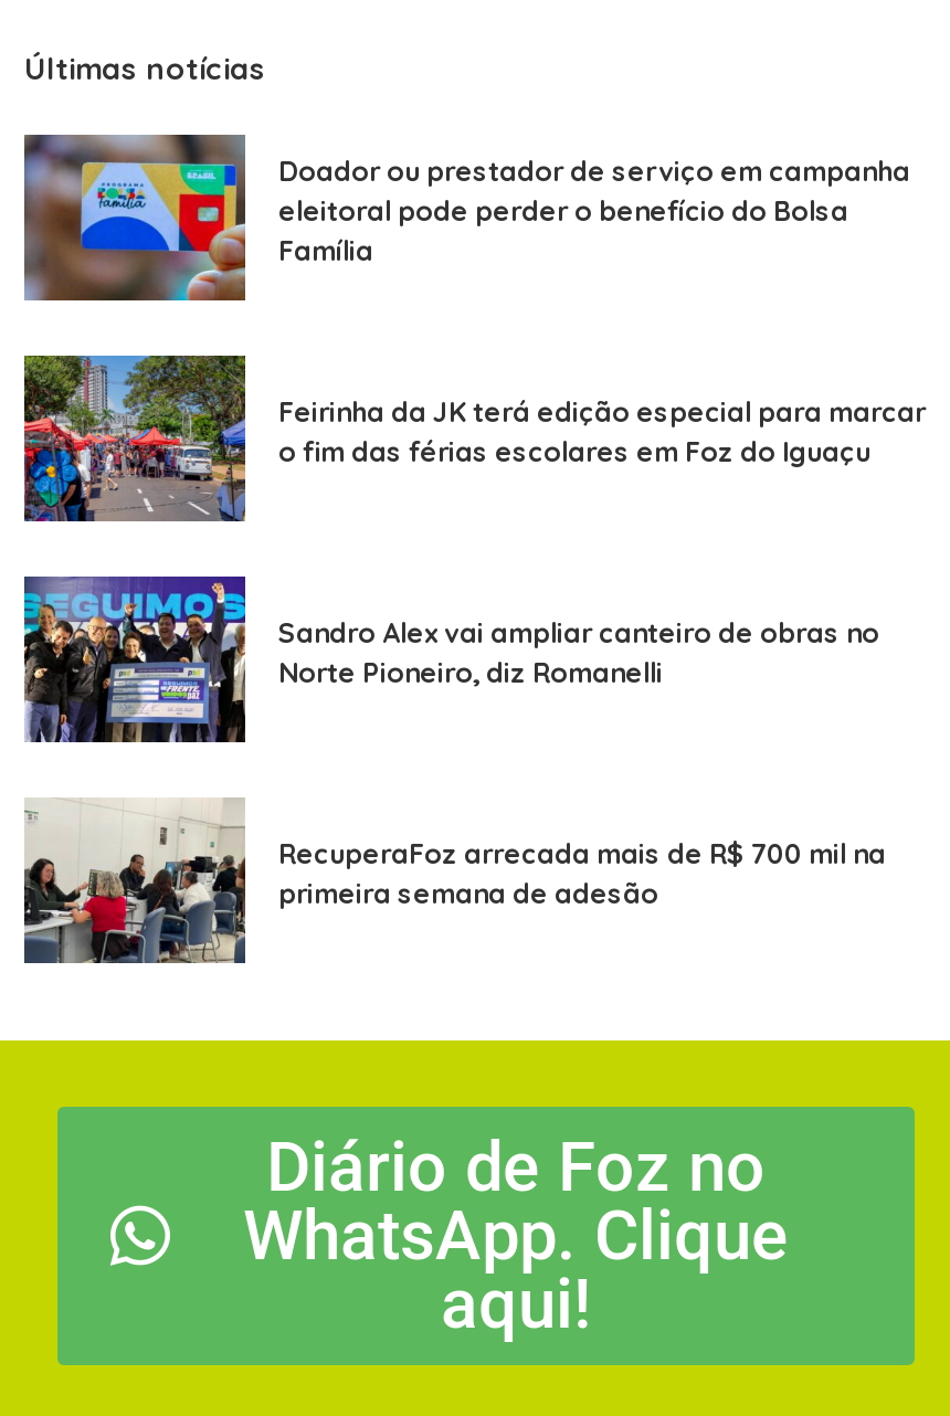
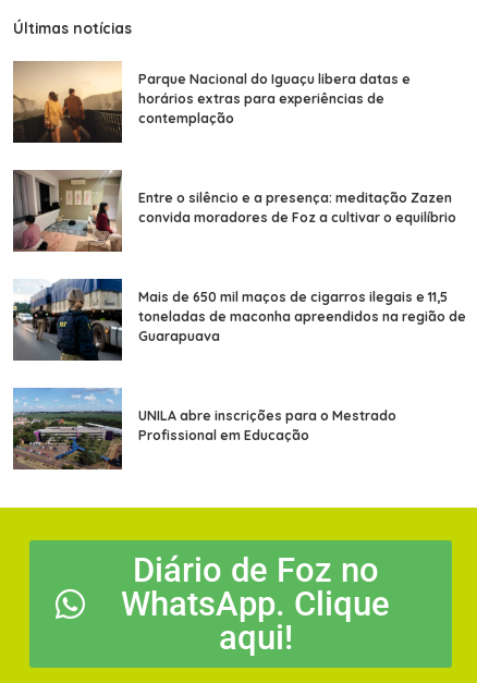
- [image]
- Doador ou prestador de serviço em campanha
- eleitoral pode perder o benefício do Bolsa
- Família
+ [image]
+ Parque Nacional do Iguaçu libera datas e
+ horários extras para experiências de
+ contemplação

- [image]
- Feirinha da JK terá edição especial para marcar
- o fim das férias escolares em Foz do Iguaçu
+ [image]
+ Entre o silêncio e a presença: meditação Zazen
+ convida moradores de Foz a cultivar o equilíbrio

- [image]
- Sandro Alex vai ampliar canteiro de obras no
- Norte Pioneiro, diz Romanelli
+ [image]
+ Mais de 650 mil maços de cigarros ilegais e 11,5
+ toneladas de maconha apreendidos na região de
+ Guarapuava

- [image]
- RecuperaFoz arrecada mais de R$ 700 mil na
- primeira semana de adesão
+ [image]
+ UNILA abre inscrições para o Mestrado
+ Profissional em Educação
